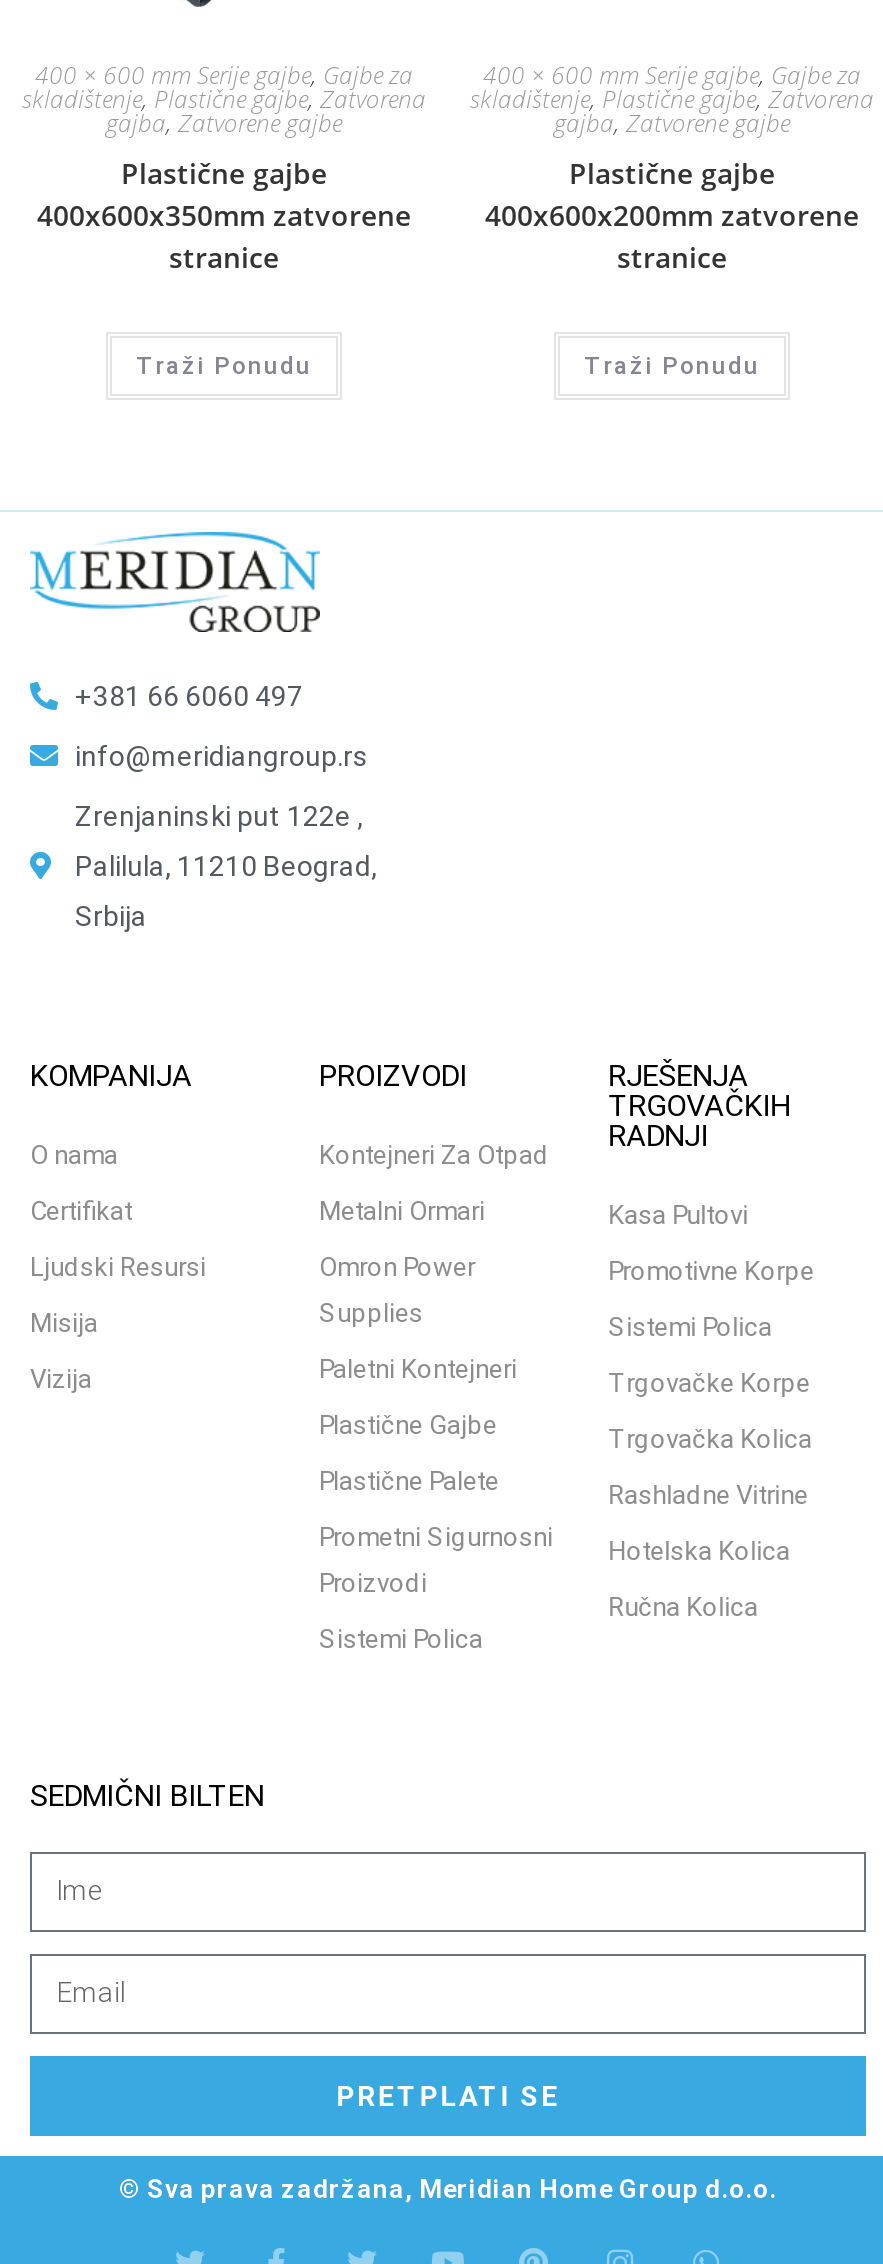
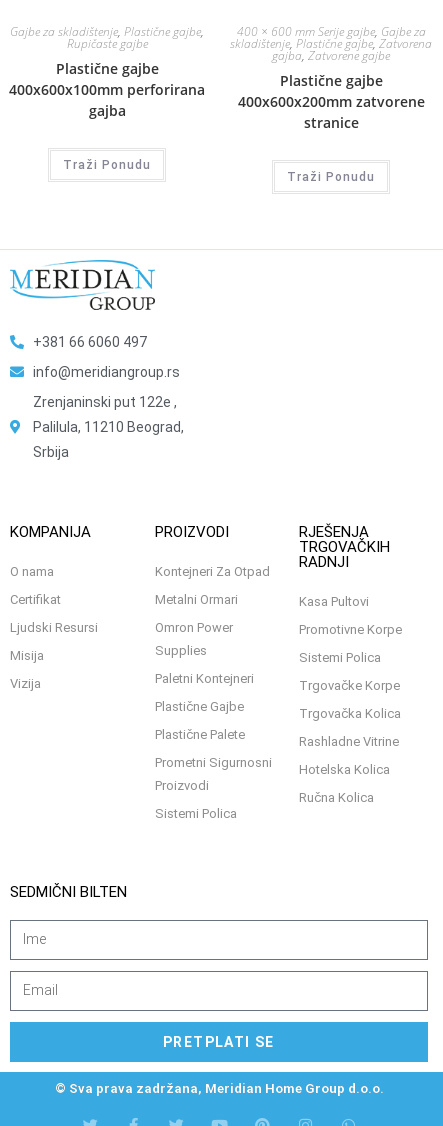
- 400 × 600 mm Serije gajbe, Gajbe za
- skladištenje, Plastične gajbe, Zatvorena
- gajba,Zatvorene gajbe
+ Gajbe za skladištenje, Plastične gajbe,
+ Rupičaste gajbe

- 400x600x350mm zatvorene
- stranice
+ 400x600x100mm perforirana
+ gajba
